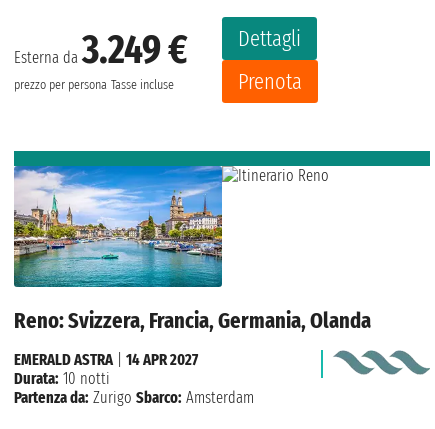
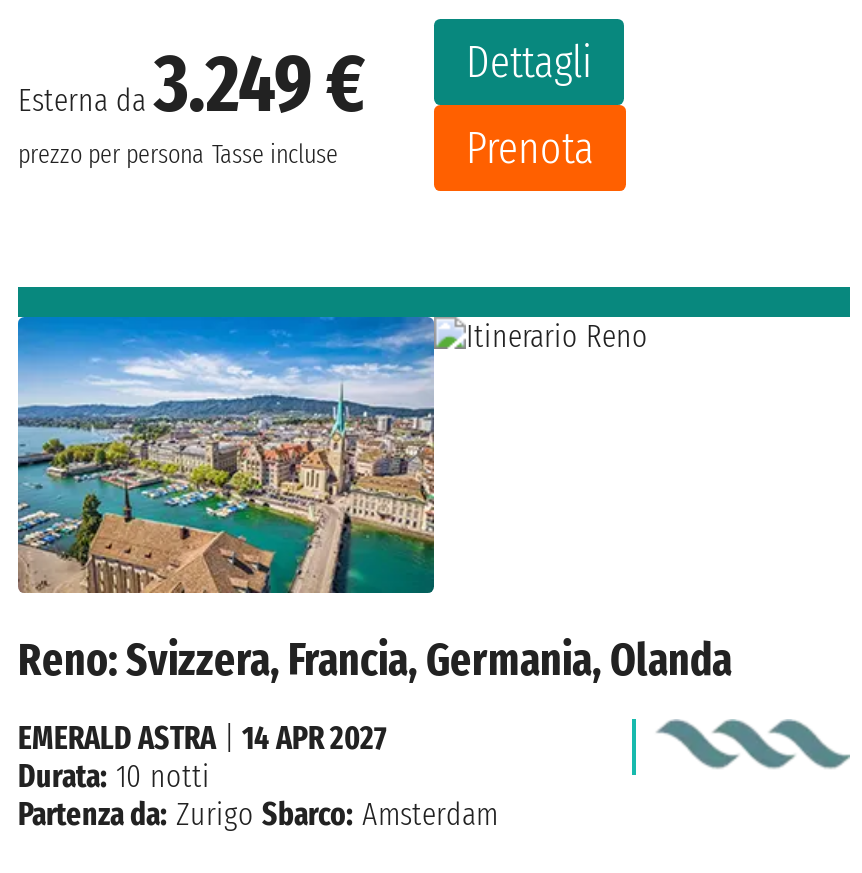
- [image]
+ [image]
